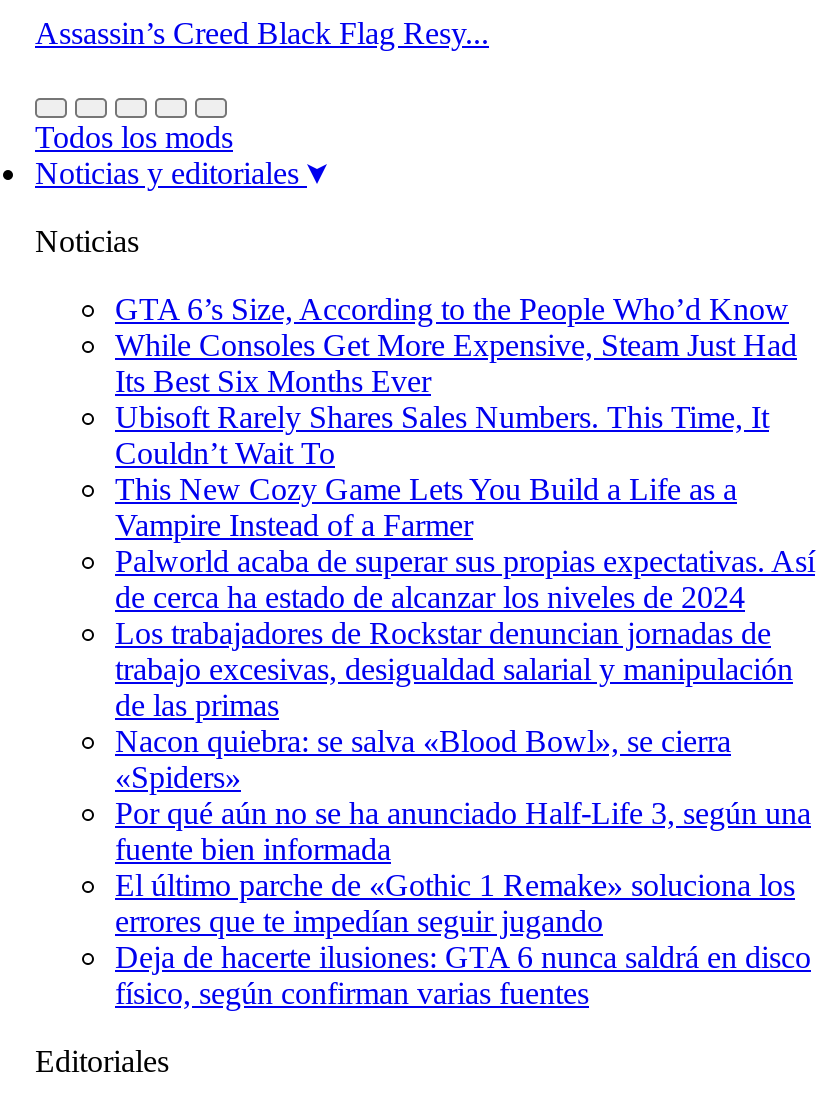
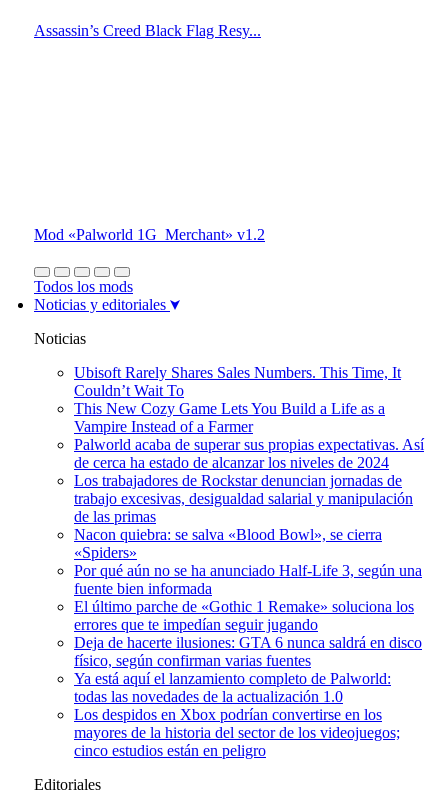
+ Mod «Palworld 1G_Merchant» v1.2

- GTA 6’s Size, According to the People Who’d Know
- While Consoles Get More Expensive, Steam Just Had
- Its Best Six Months Ever

+ Ya está aquí el lanzamiento completo de Palworld:
+ todas las novedades de la actualización 1.0
+ Los despidos en Xbox podrían convertirse en los
+ mayores de la historia del sector de los videojuegos;
+ cinco estudios están en peligro
